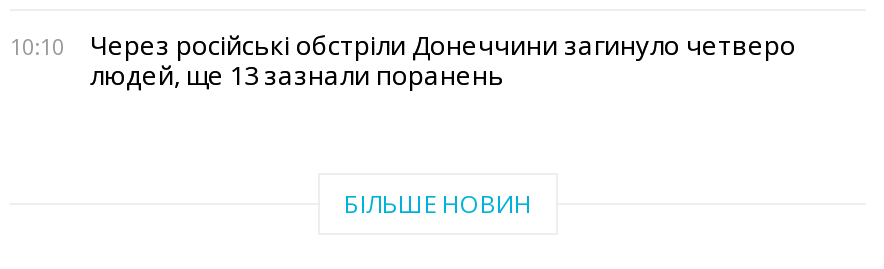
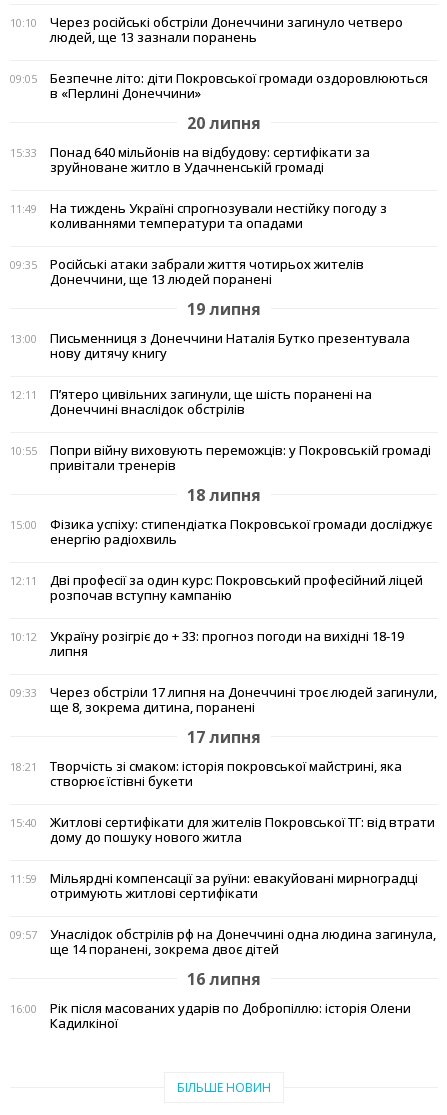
+ 09:05
+ Безпечне літо: діти Покровської громади оздоровлюються
+ в «Перлині Донеччини»
+ 20 липня
+ 15:33
+ Понад 640 мільйонів на відбудову: сертифікати за
+ зруйноване житло в Удачненській громаді
+ 11:49
+ На тиждень Україні спрогнозували нестійку погоду з
+ коливаннями температури та опадами
+ 09:35
+ Російські атаки забрали життя чотирьох жителів
+ Донеччини, ще 13 людей поранені
+ 19 липня
+ 13:00
+ Письменниця з Донеччини Наталія Бутко презентувала
+ нову дитячу книгу
+ 12:11
+ П’ятеро цивільних загинули, ще шість поранені на
+ Донеччині внаслідок обстрілів
+ 10:55
+ Попри війну виховують переможців: у Покровській громаді
+ привітали тренерів
+ 18 липня
+ 15:00
+ Фізика успіху: стипендіатка Покровської громади досліджує
+ енергію радіохвиль
+ 12:11
+ Дві професії за один курс: Покровський професійний ліцей
+ розпочав вступну кампанію
+ 10:12
+ Україну розігріє до + 33: прогноз погоди на вихідні 18-19
+ липня
+ 09:33
+ Через обстріли 17 липня на Донеччині троє людей загинули,
+ ще 8, зокрема дитина, поранені
+ 17 липня
+ 18:21
+ Творчість зі смаком: історія покровської майстрині, яка
+ створює їстівні букети
+ 15:40
+ Житлові сертифікати для жителів Покровської ТГ: від втрати
+ дому до пошуку нового житла
+ 11:59
+ Мільярдні компенсації за руїни: евакуйовані мирноградці
+ отримують житлові сертифікати
+ 09:57
+ Унаслідок обстрілів рф на Донеччині одна людина загинула,
+ ще 14 поранені, зокрема двоє дітей
+ 16 липня
+ 16:00
+ Рік після масованих ударів по Добропіллю: історія Олени
+ Кадилкіної
